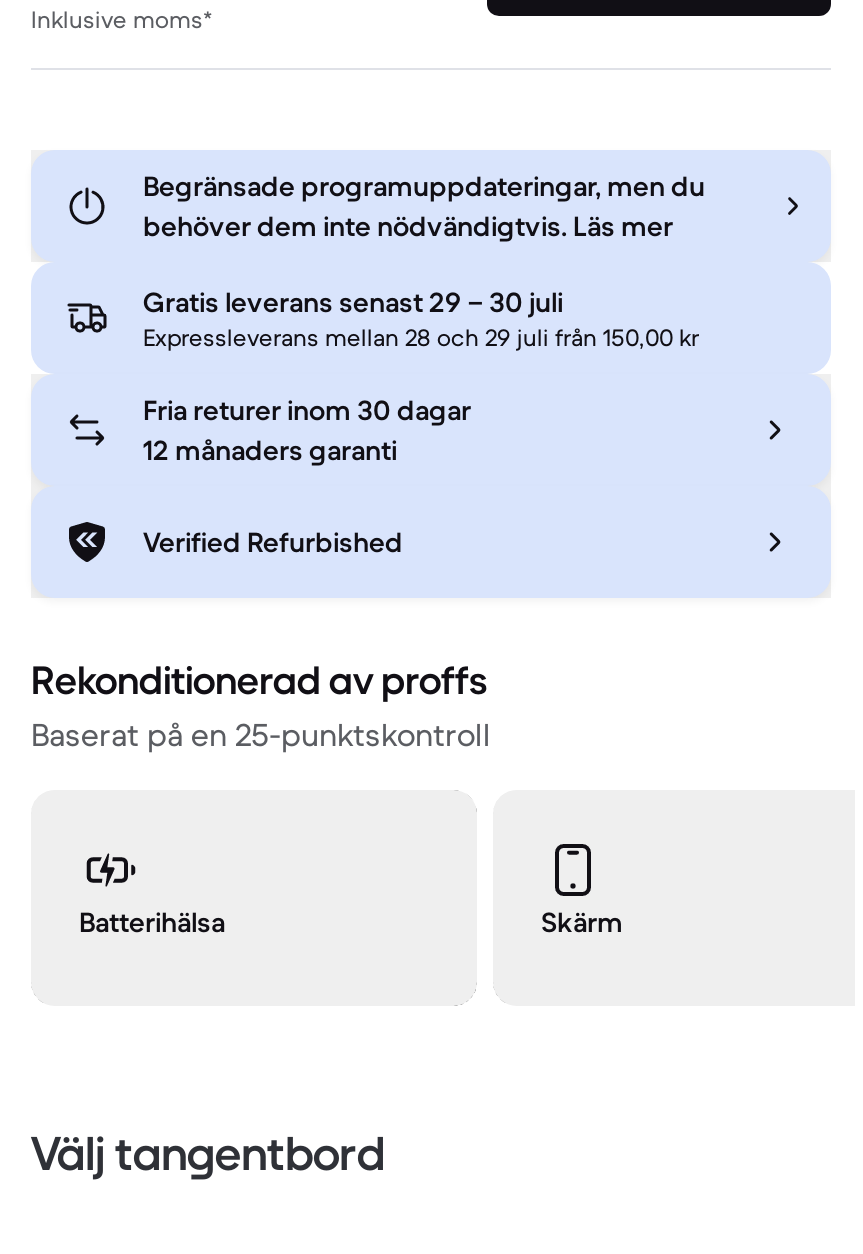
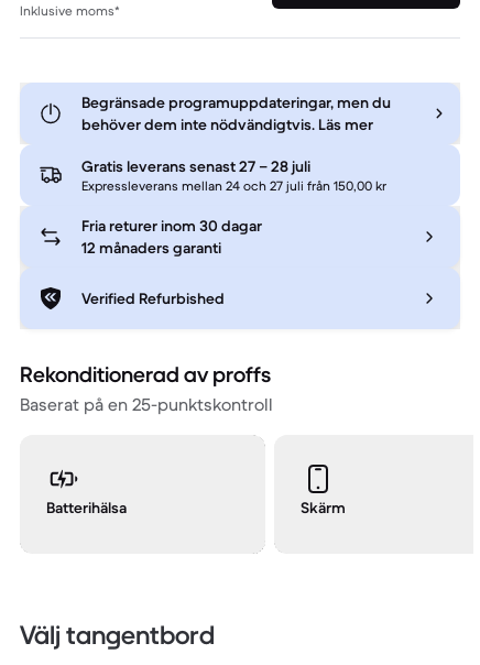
- Gratis leverans senast 29 – 30 juli
+ Gratis leverans senast 27 – 28 juli

- Expressleverans mellan 28 och 29 juli från 150,00 kr
+ Expressleverans mellan 24 och 27 juli från 150,00 kr
